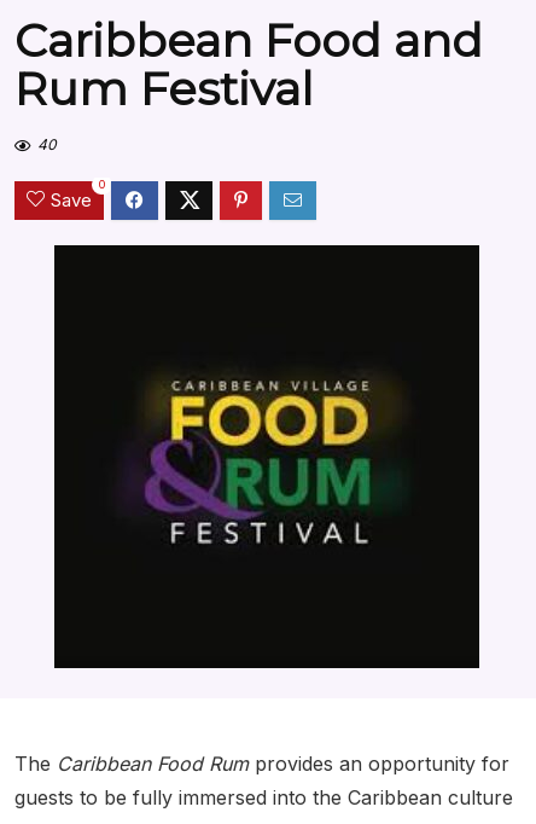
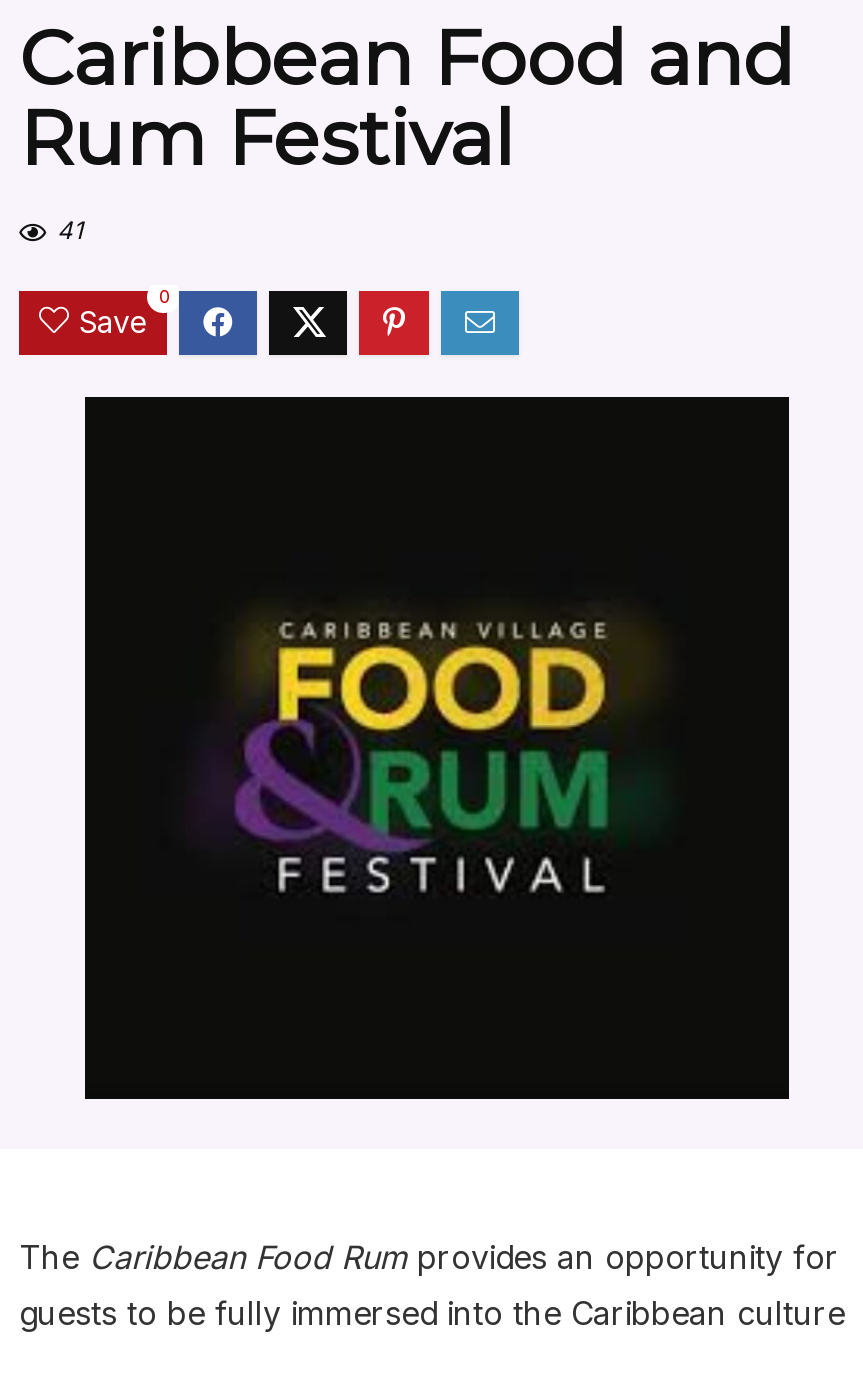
- 40
+ 41
